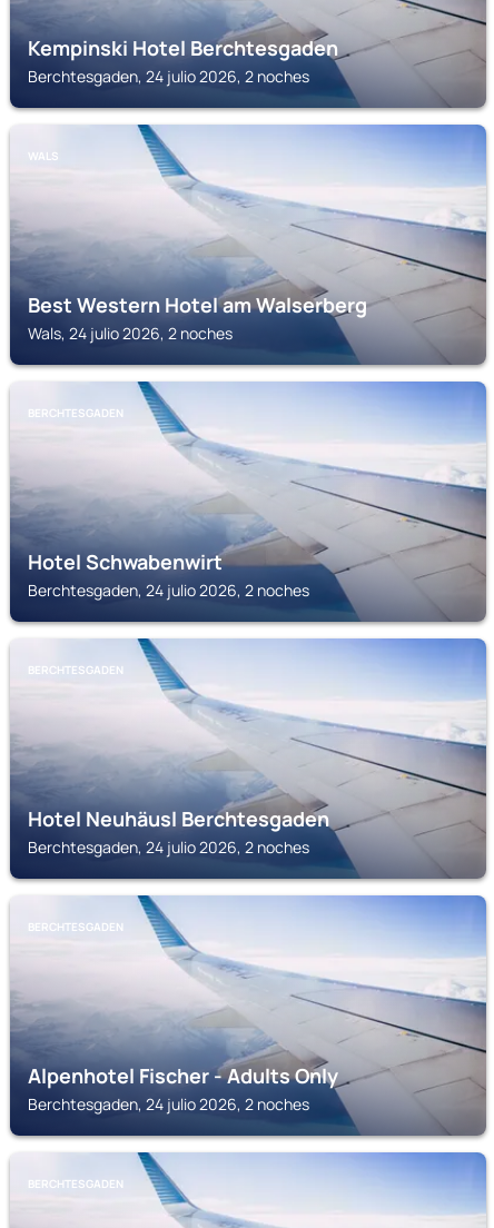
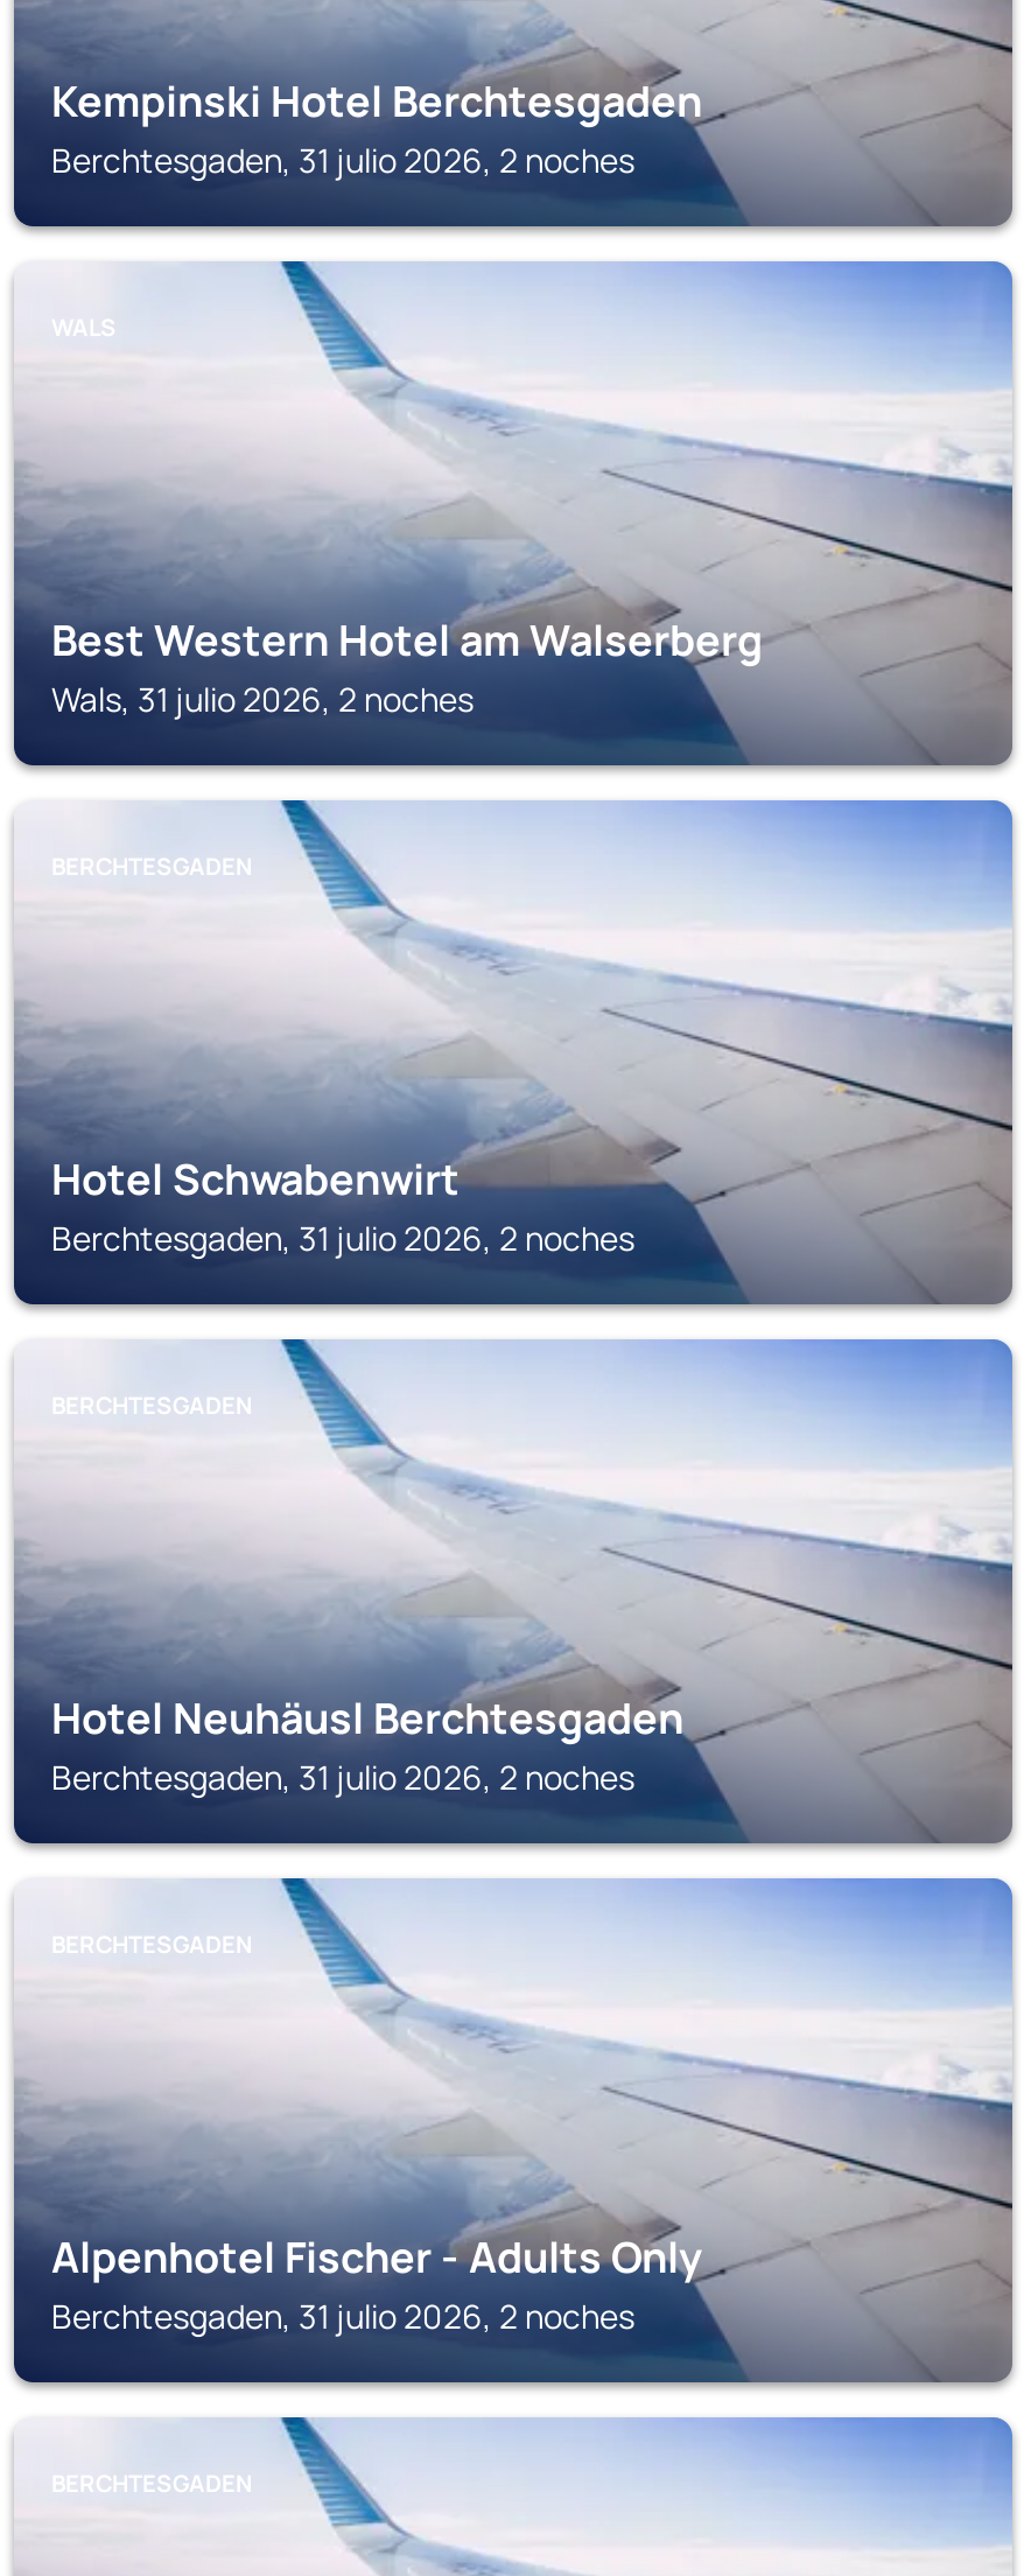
- Berchtesgaden, 24 julio 2026, 2 noches
+ Berchtesgaden, 31 julio 2026, 2 noches

- Wals, 24 julio 2026, 2 noches
+ Wals, 31 julio 2026, 2 noches

- Berchtesgaden, 24 julio 2026, 2 noches
+ Berchtesgaden, 31 julio 2026, 2 noches

- Berchtesgaden, 24 julio 2026, 2 noches
+ Berchtesgaden, 31 julio 2026, 2 noches

- Berchtesgaden, 24 julio 2026, 2 noches
+ Berchtesgaden, 31 julio 2026, 2 noches
